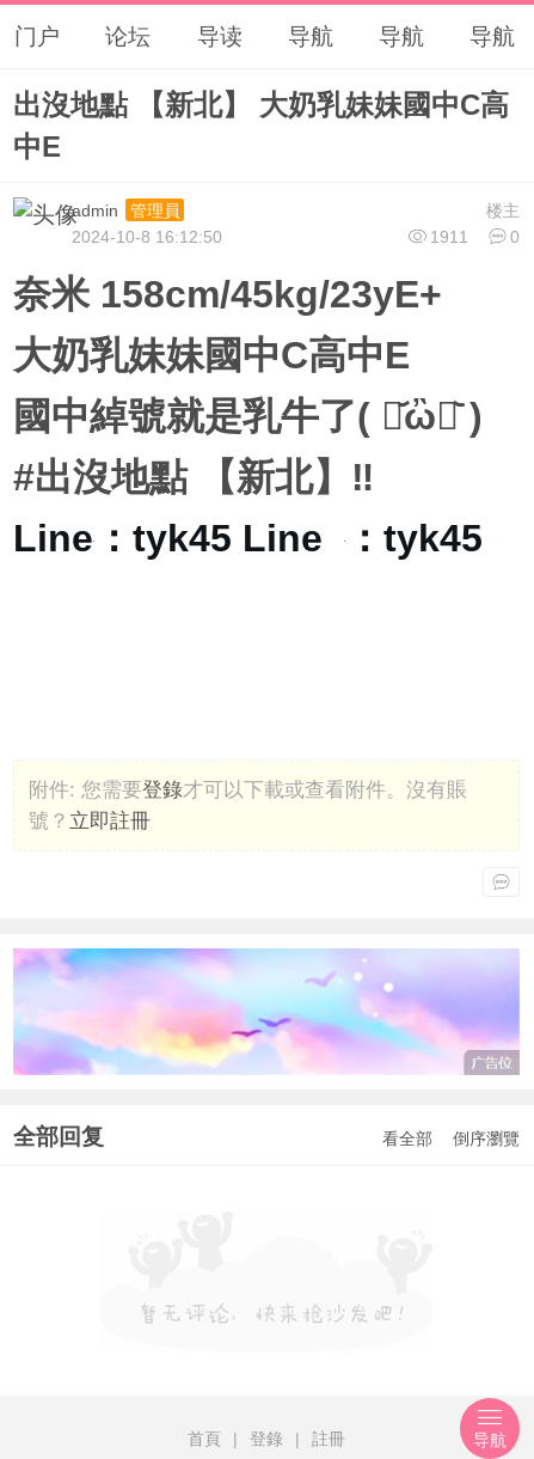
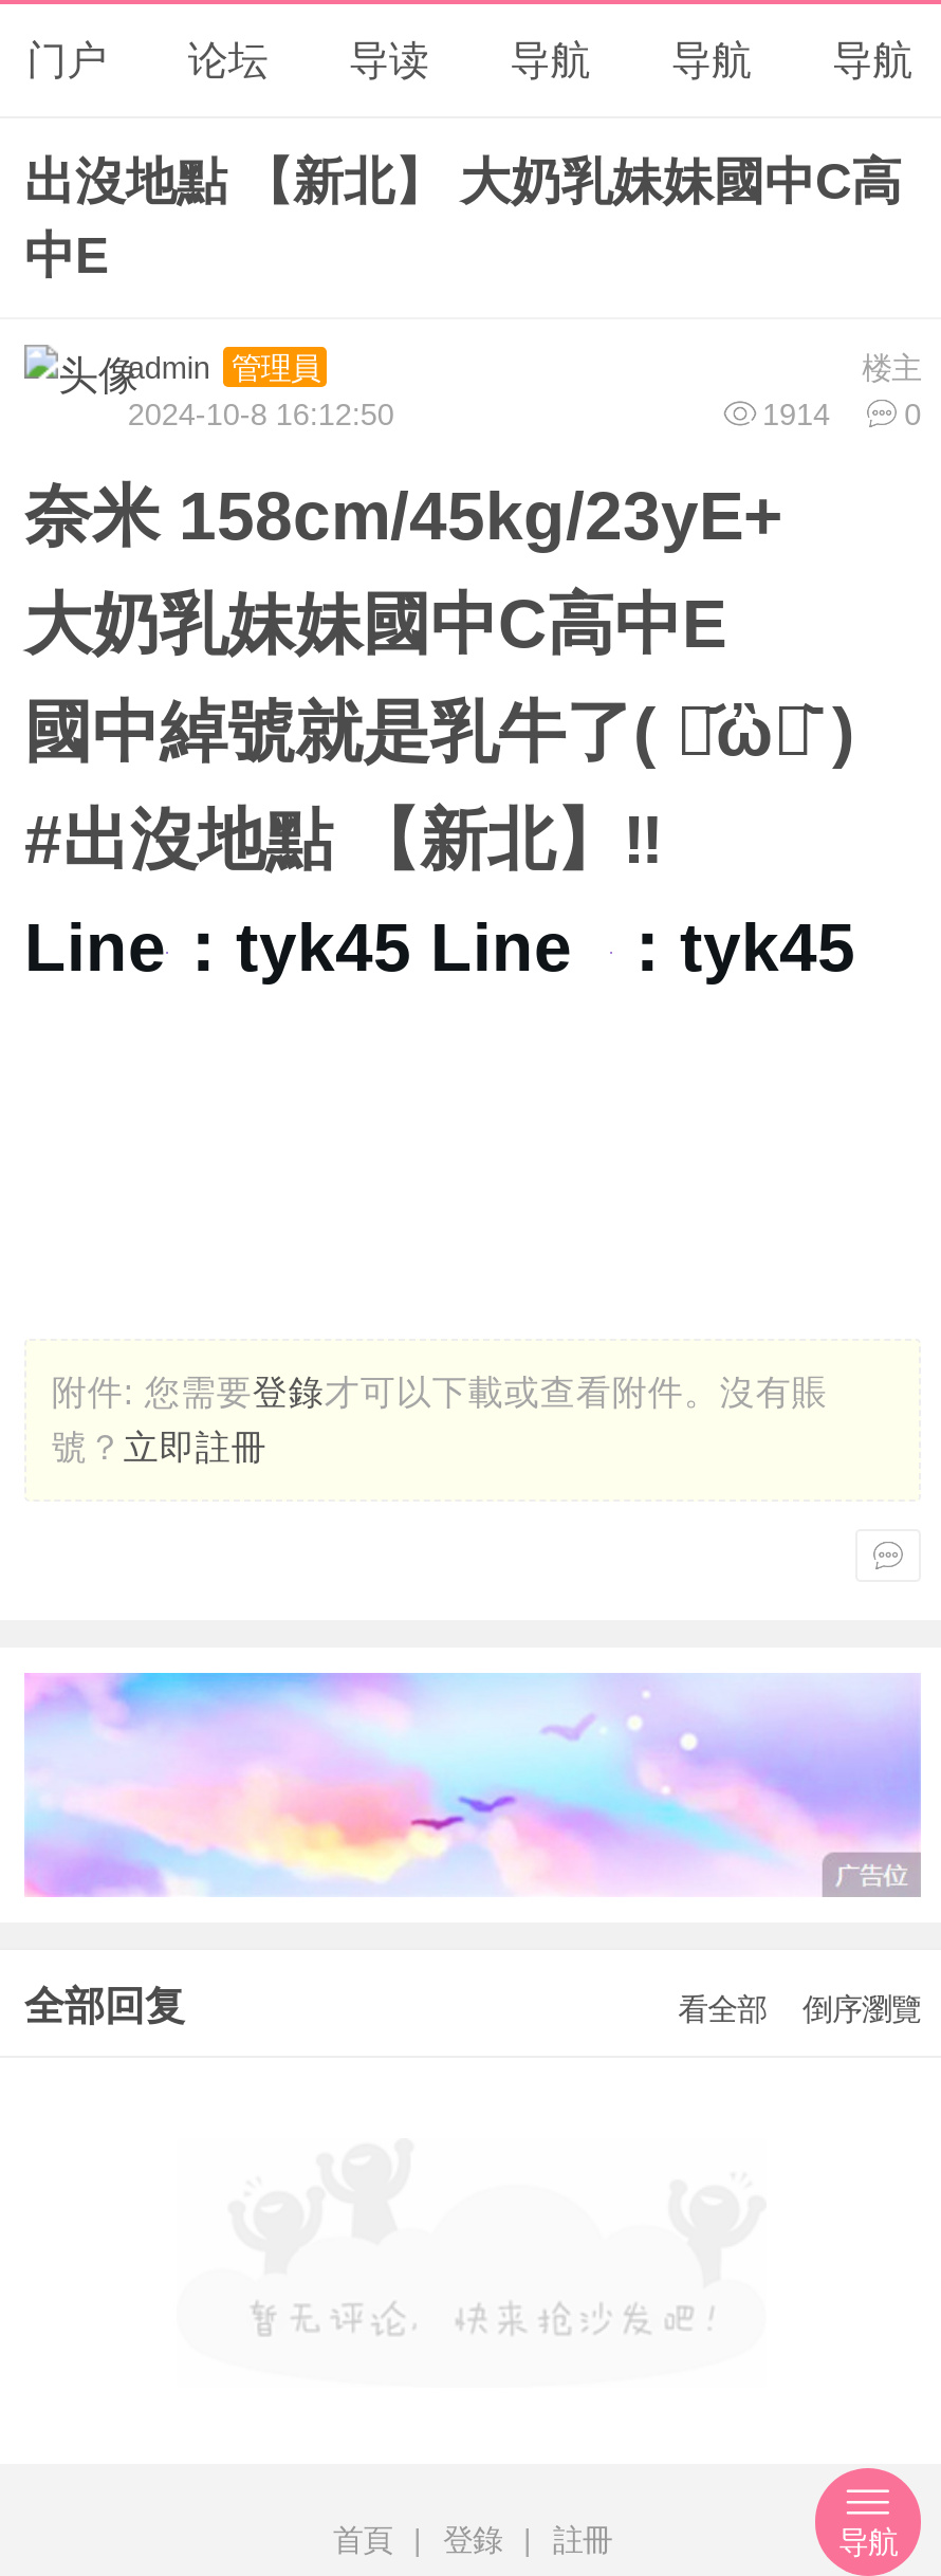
- 1911 0
+ 1914 0
